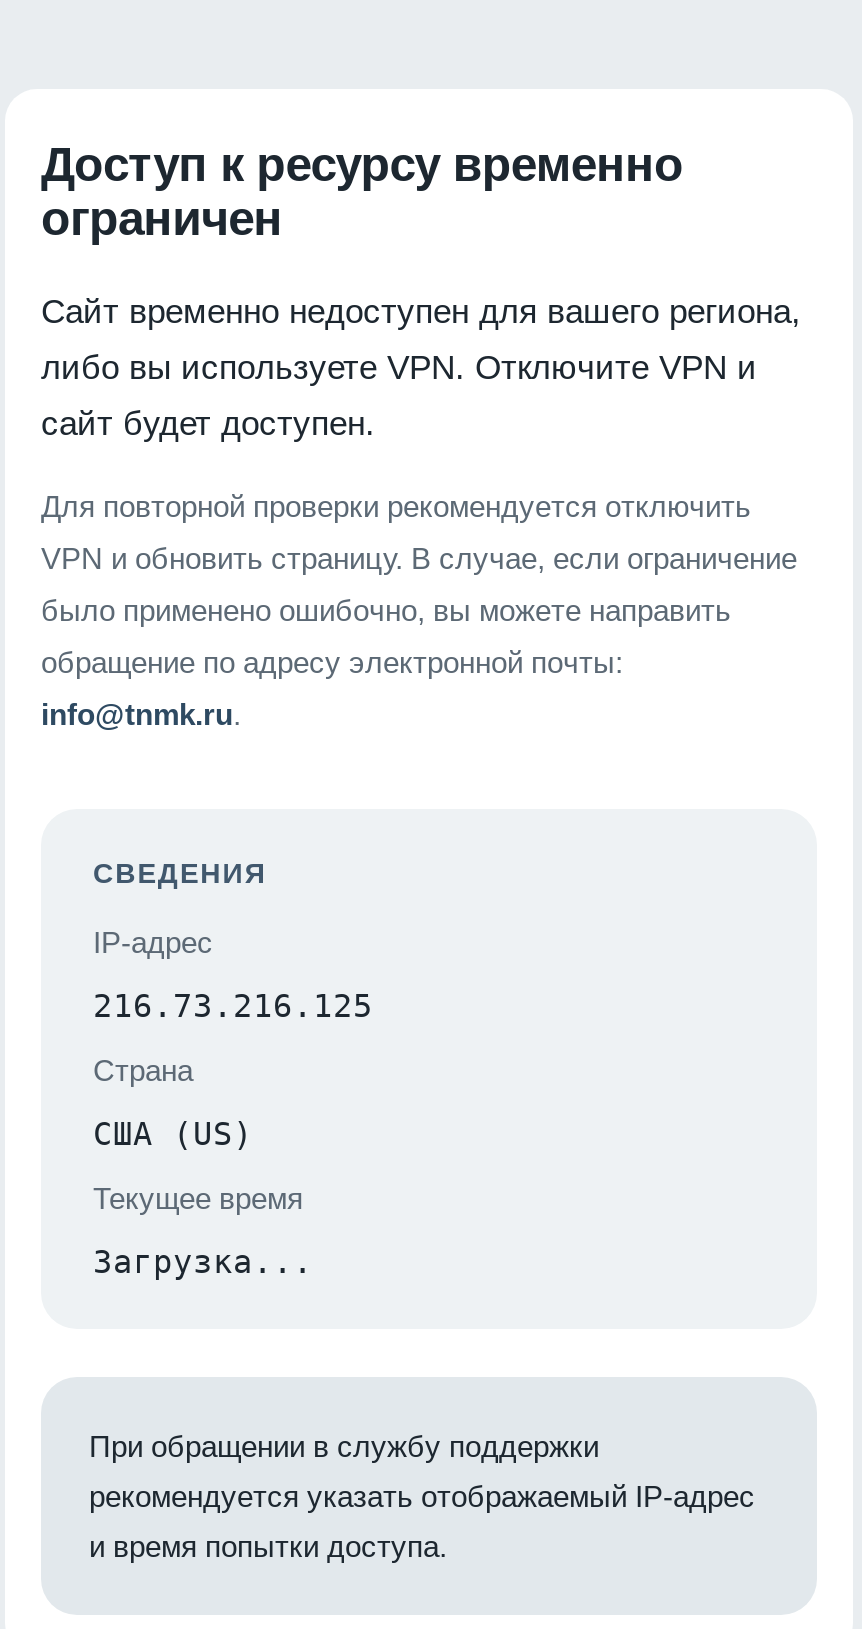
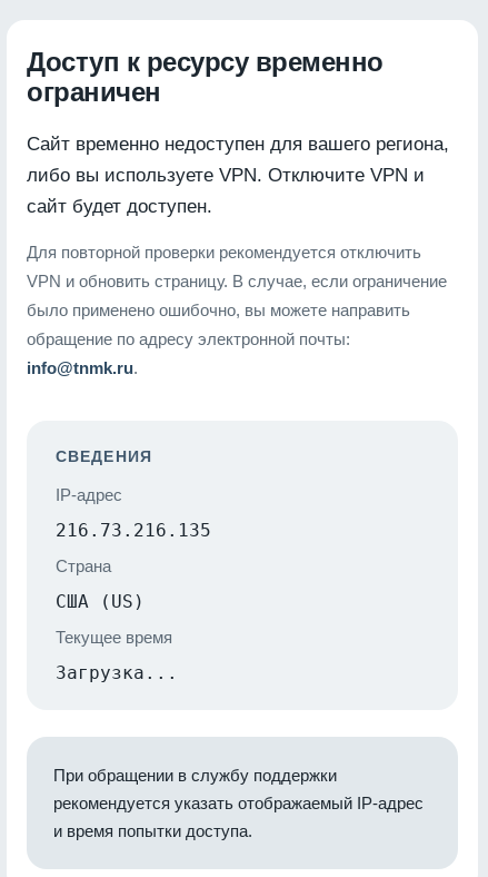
- 216.73.216.125
+ 216.73.216.135
